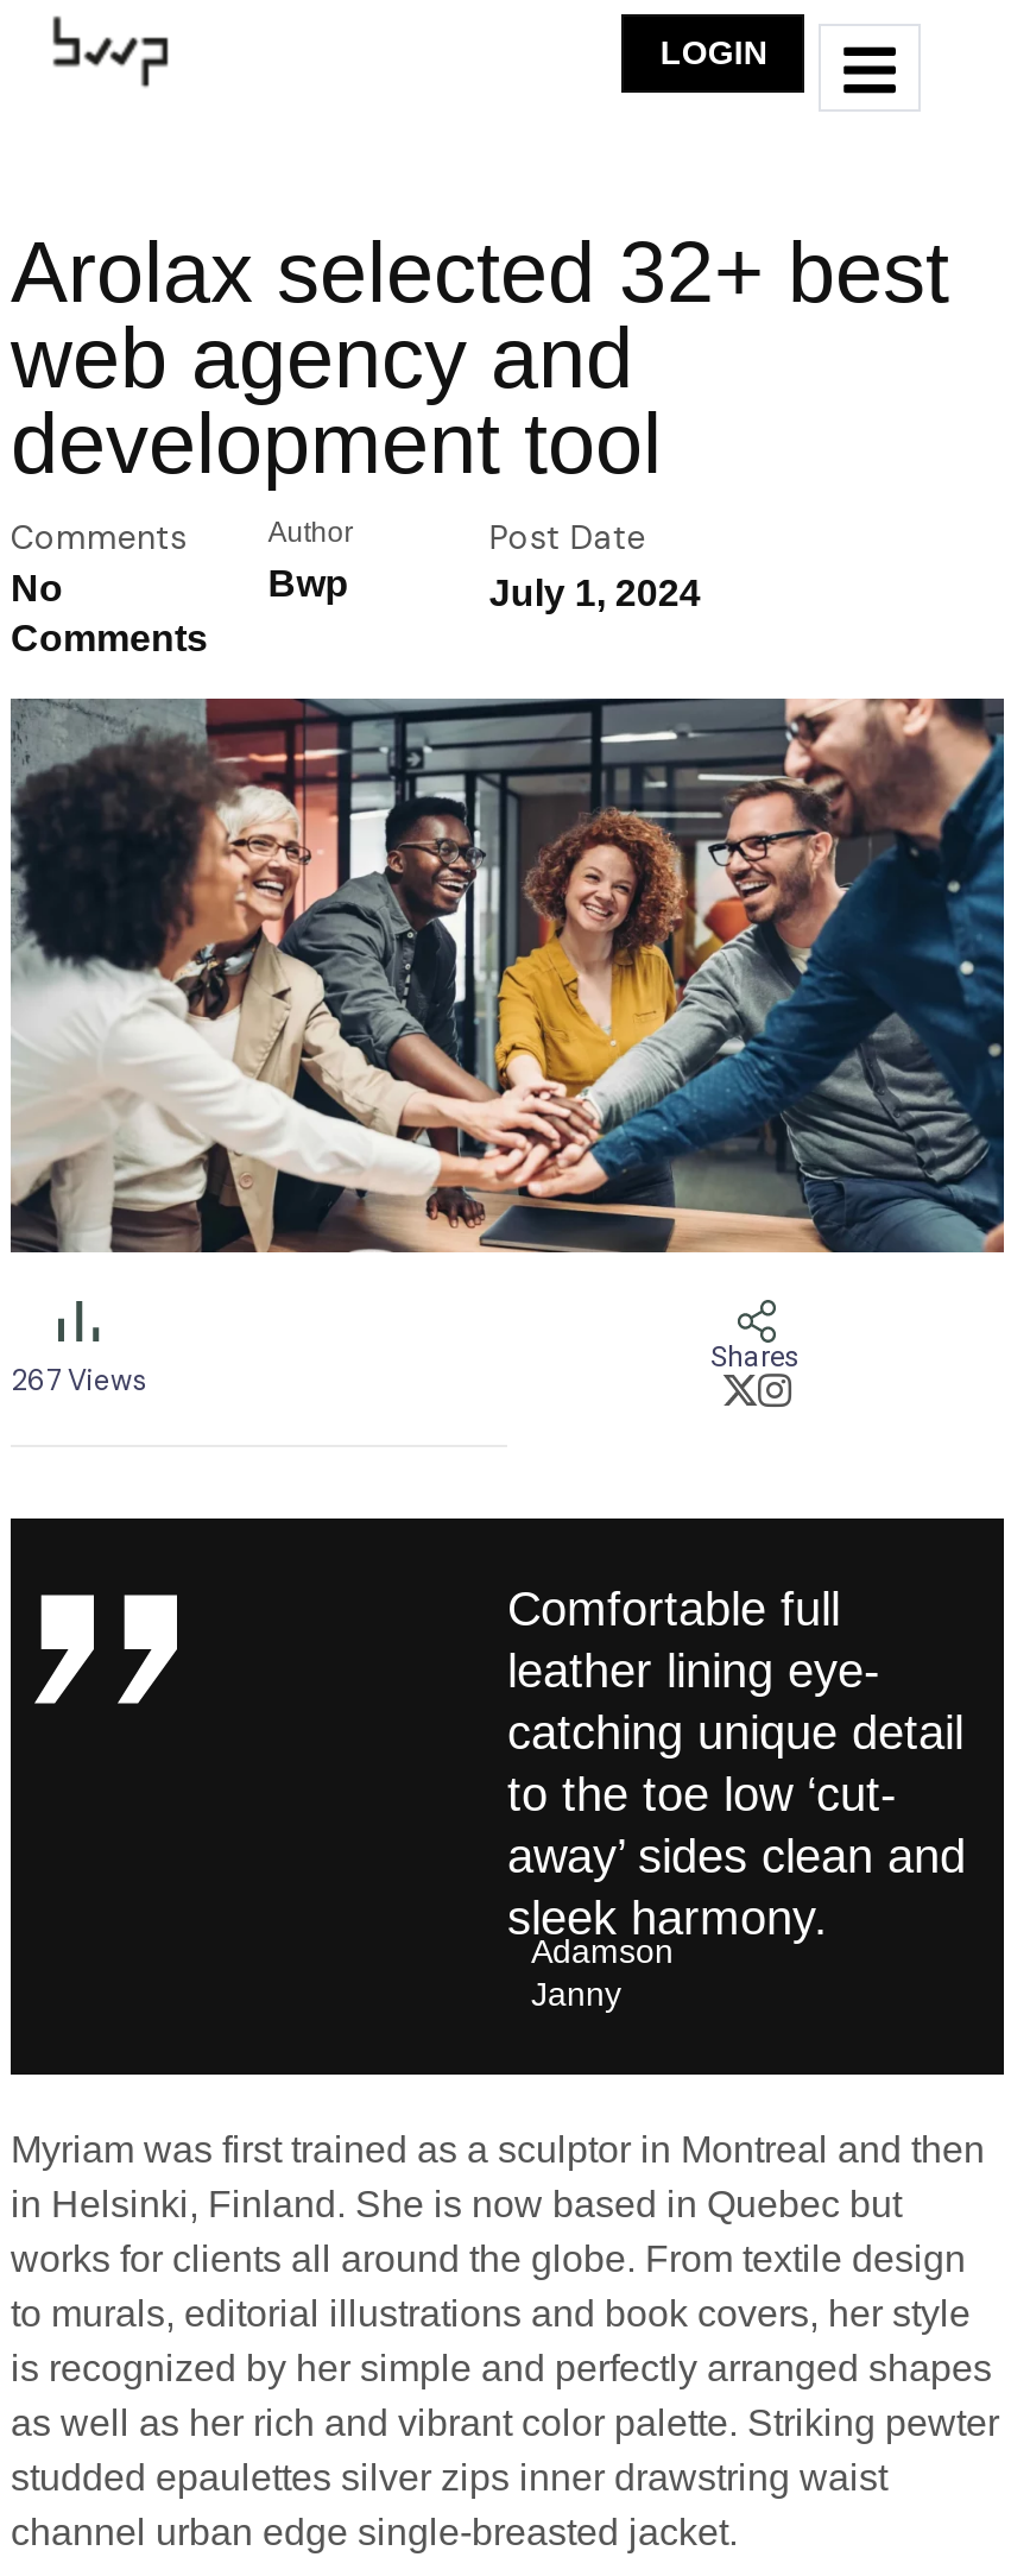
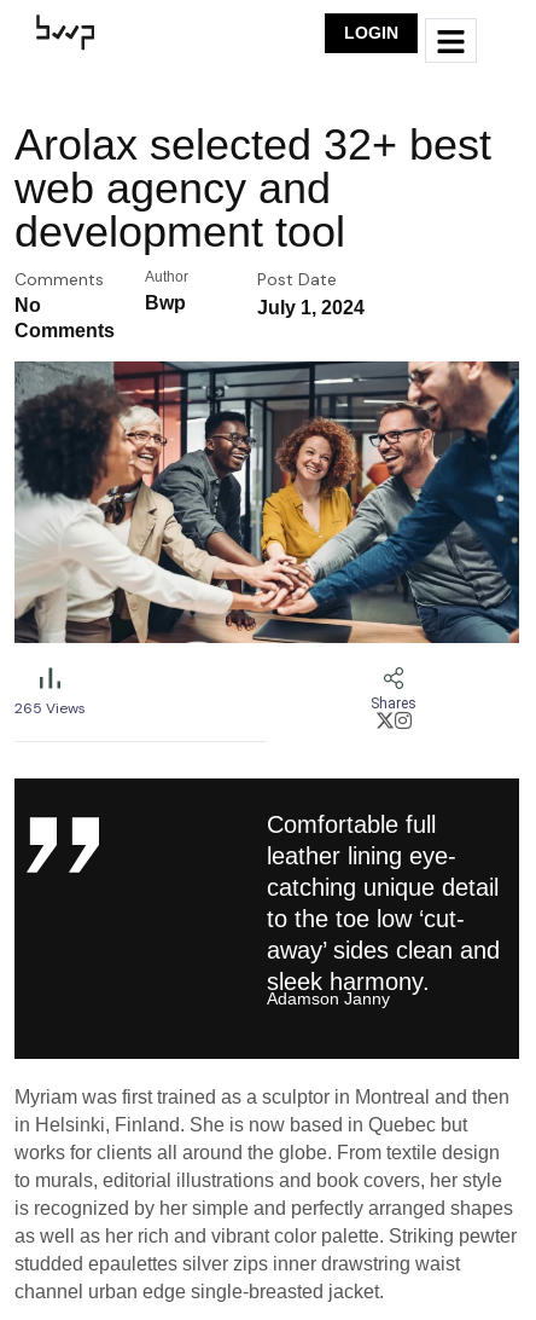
- 267 Views
+ 265 Views
